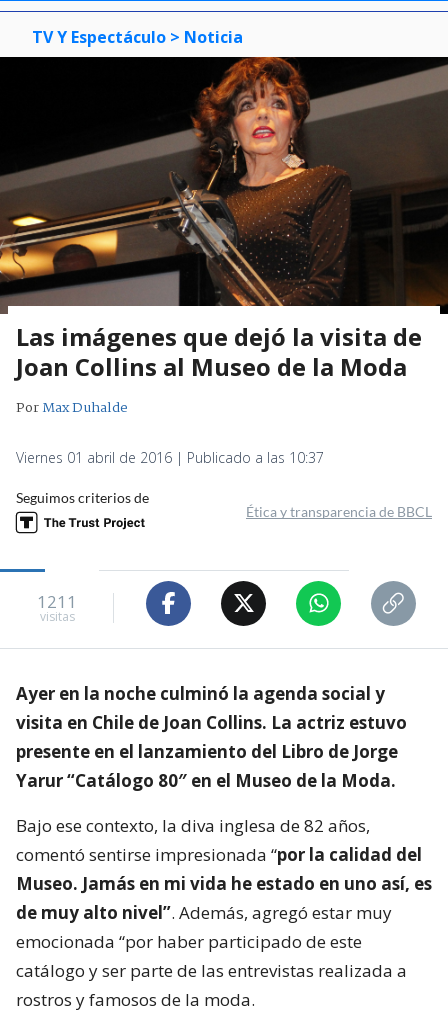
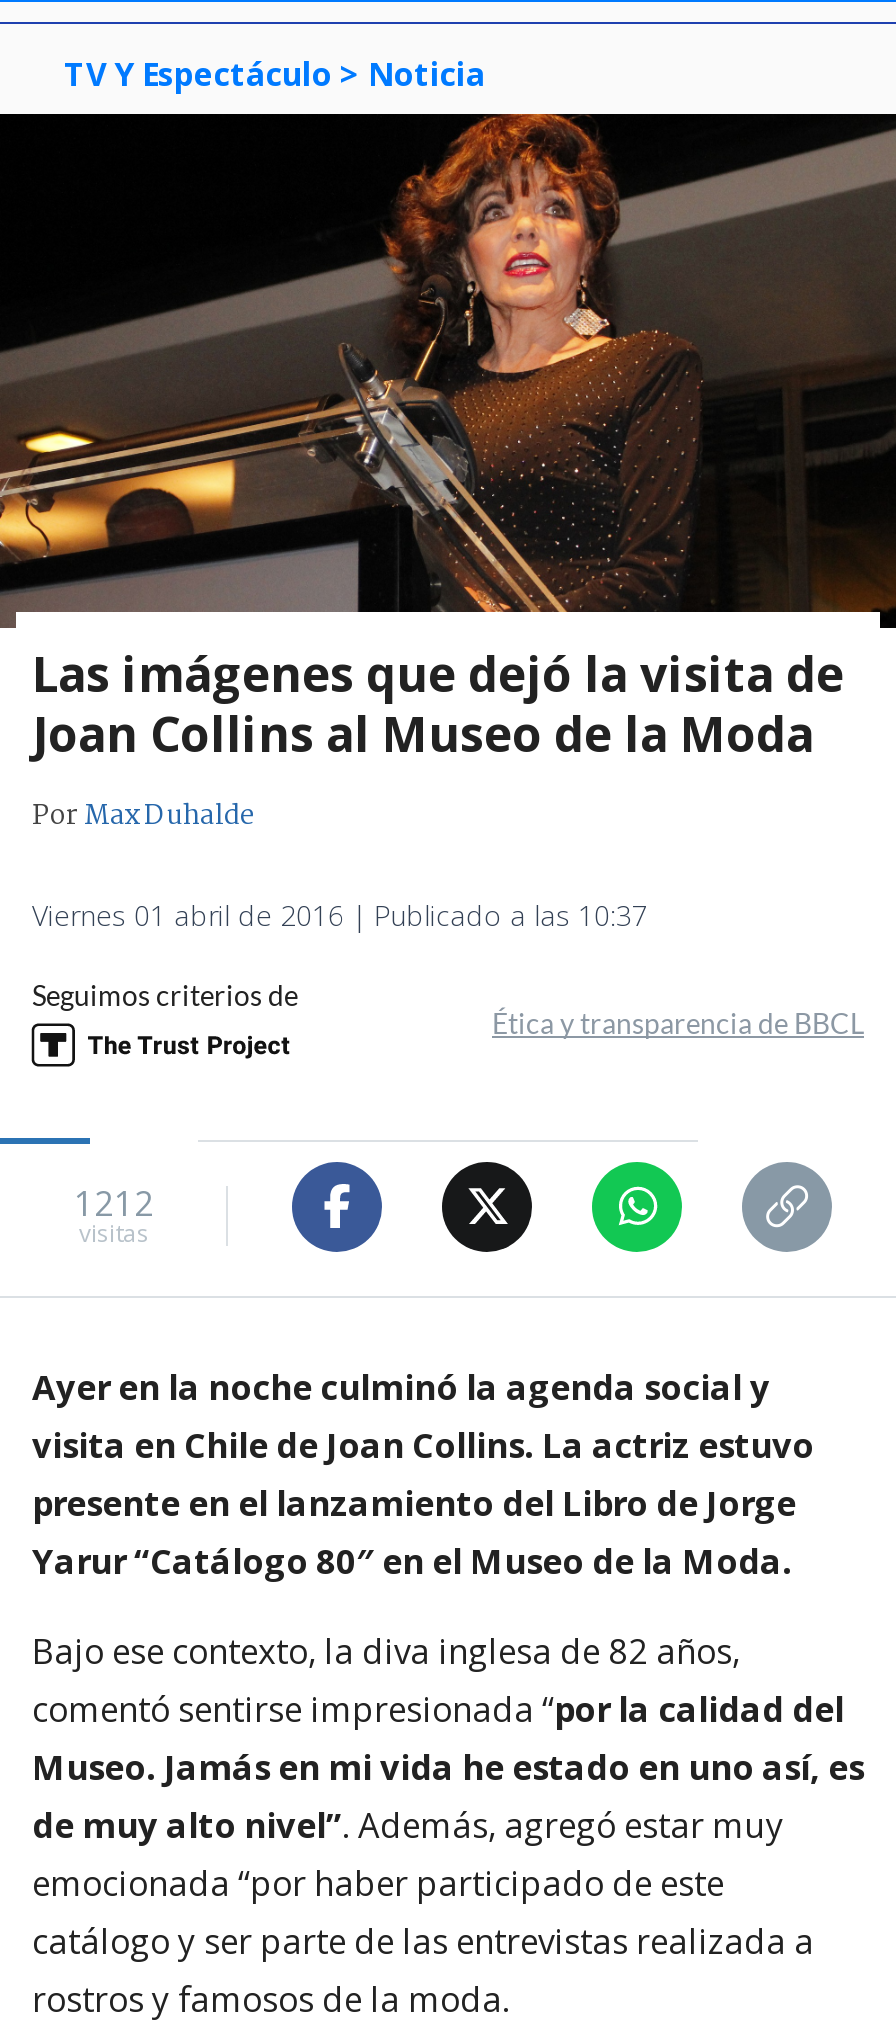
- 1211
+ 1212
